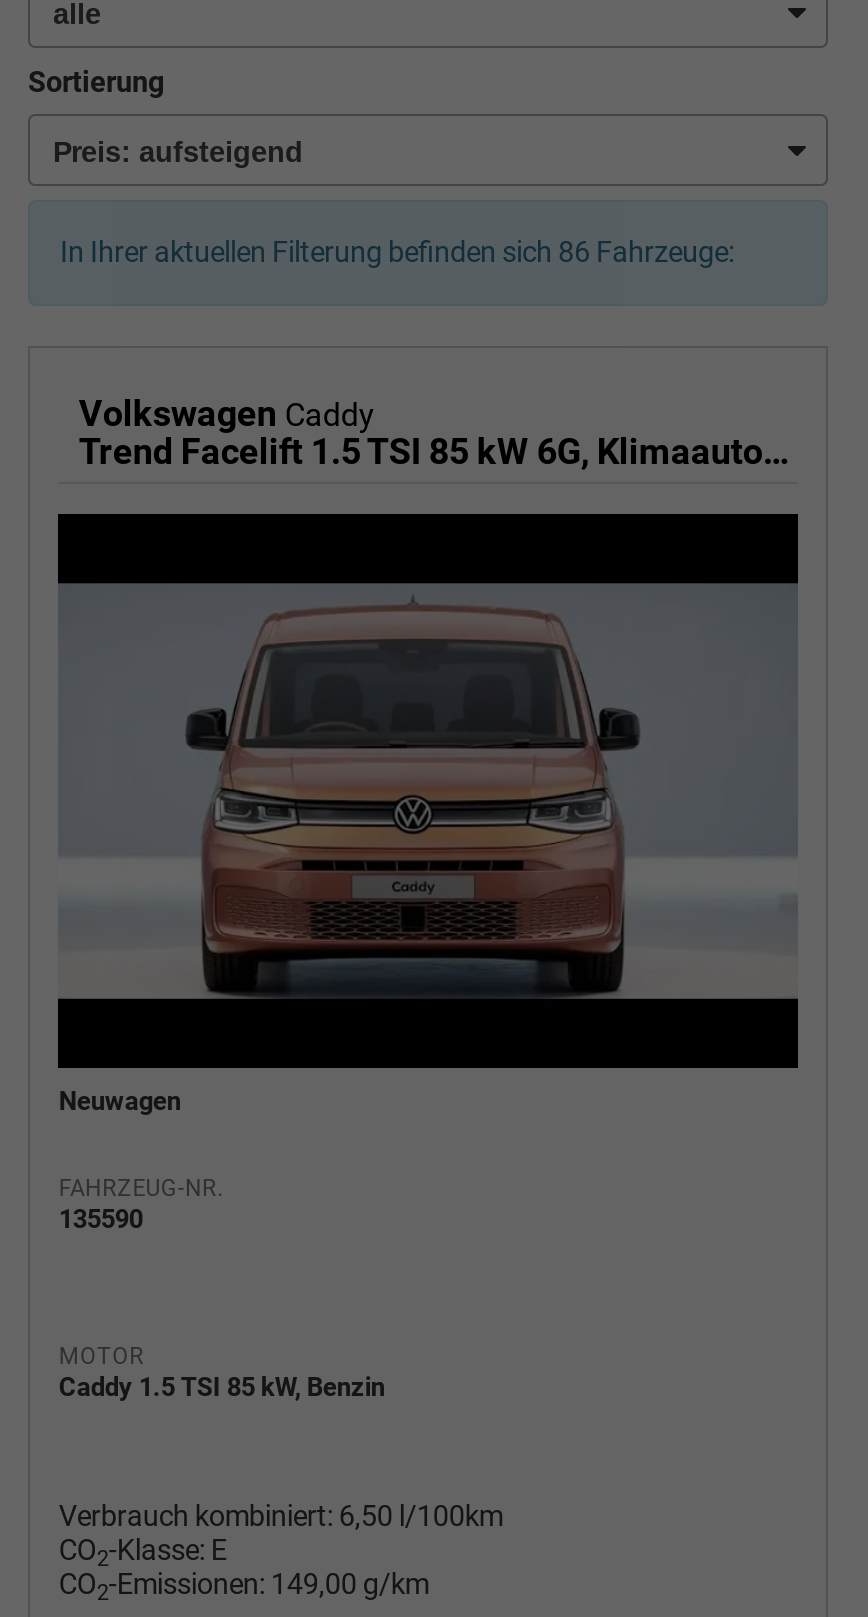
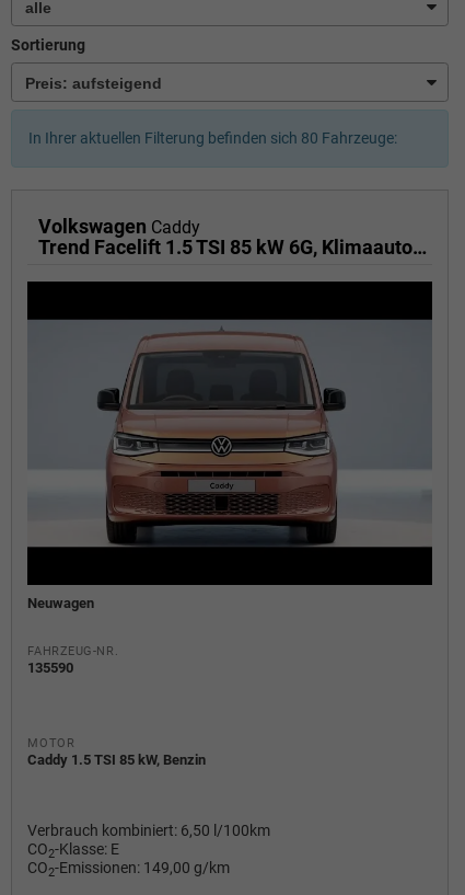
- In Ihrer aktuellen Filterung befinden sich 86 Fahrzeuge:
+ In Ihrer aktuellen Filterung befinden sich 80 Fahrzeuge:
